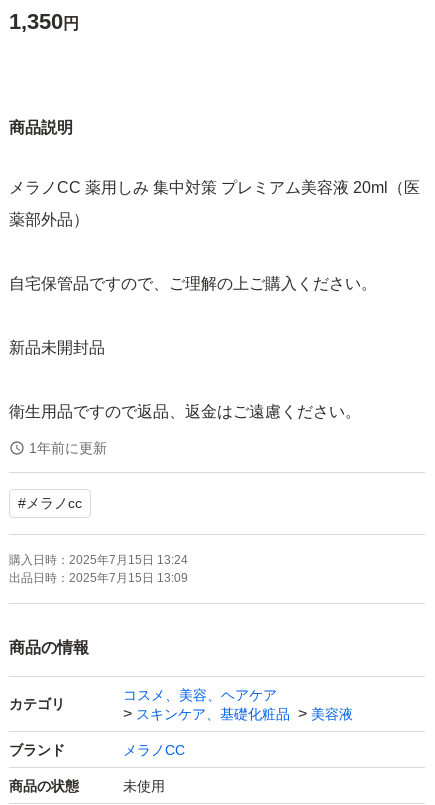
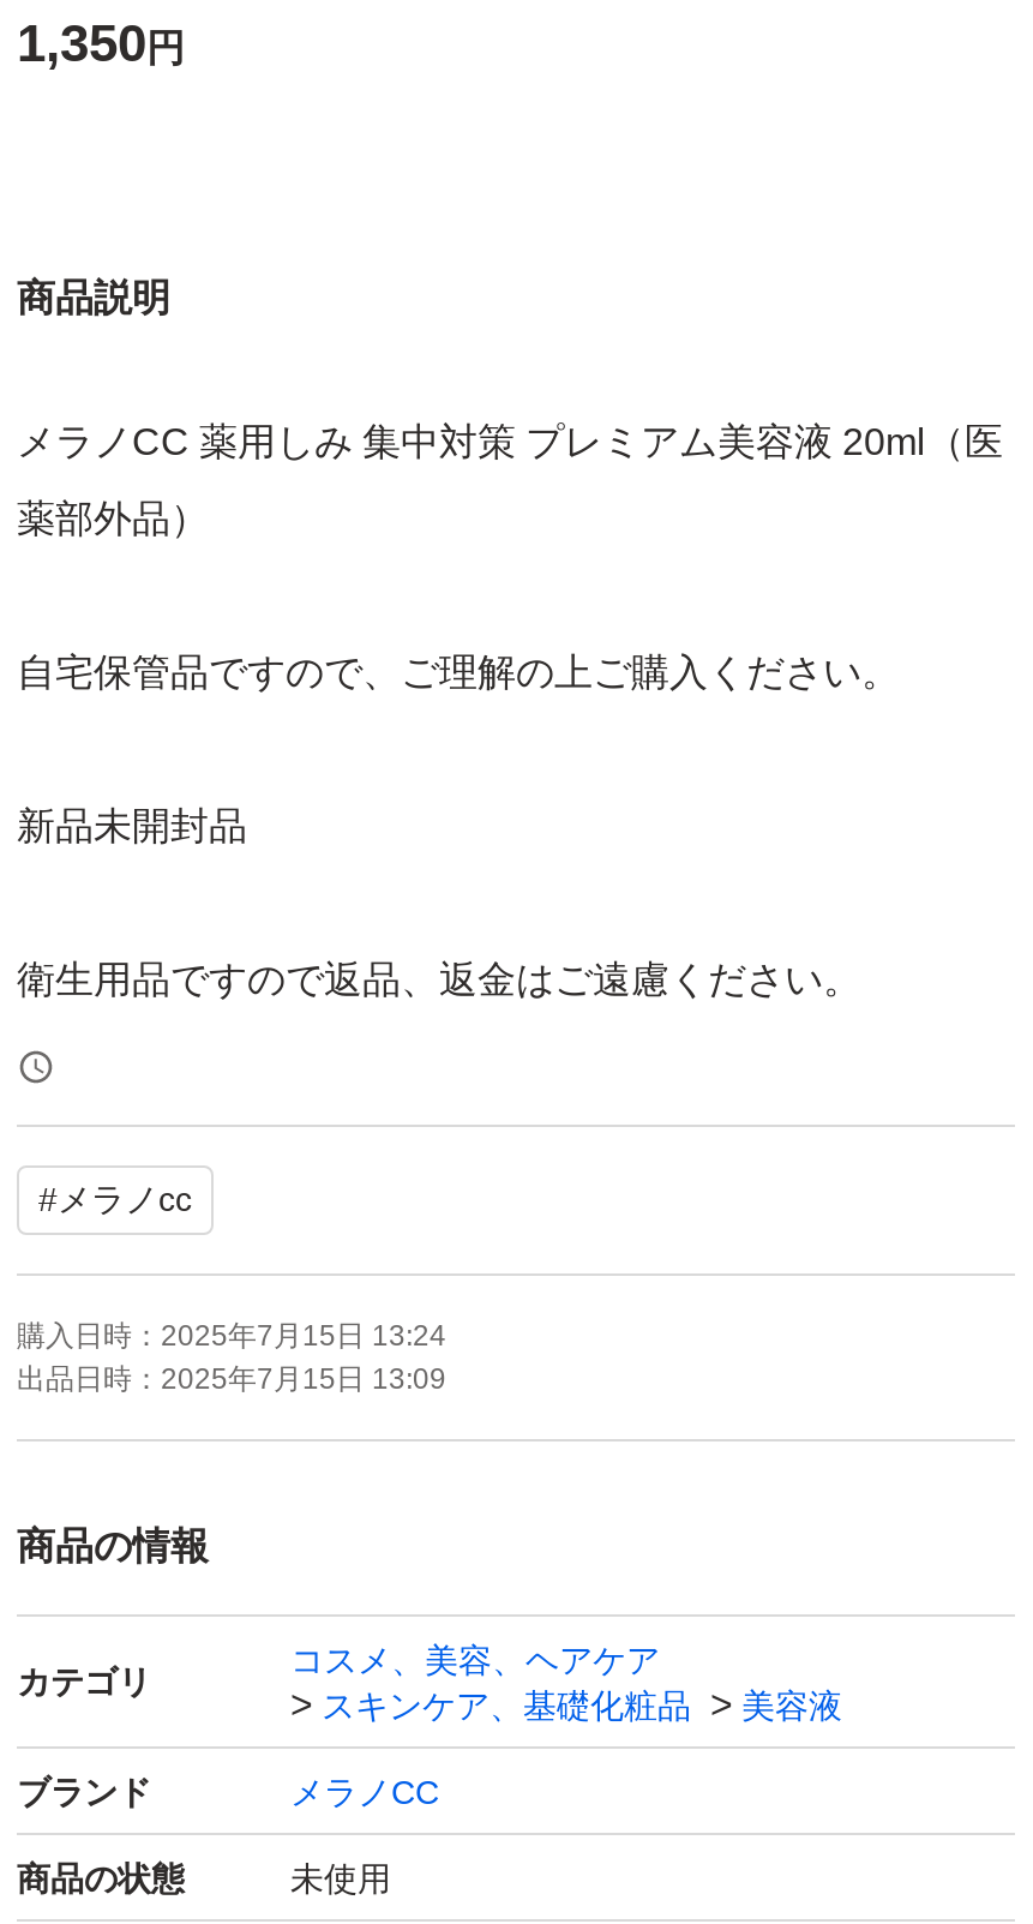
- 1年前に更新
